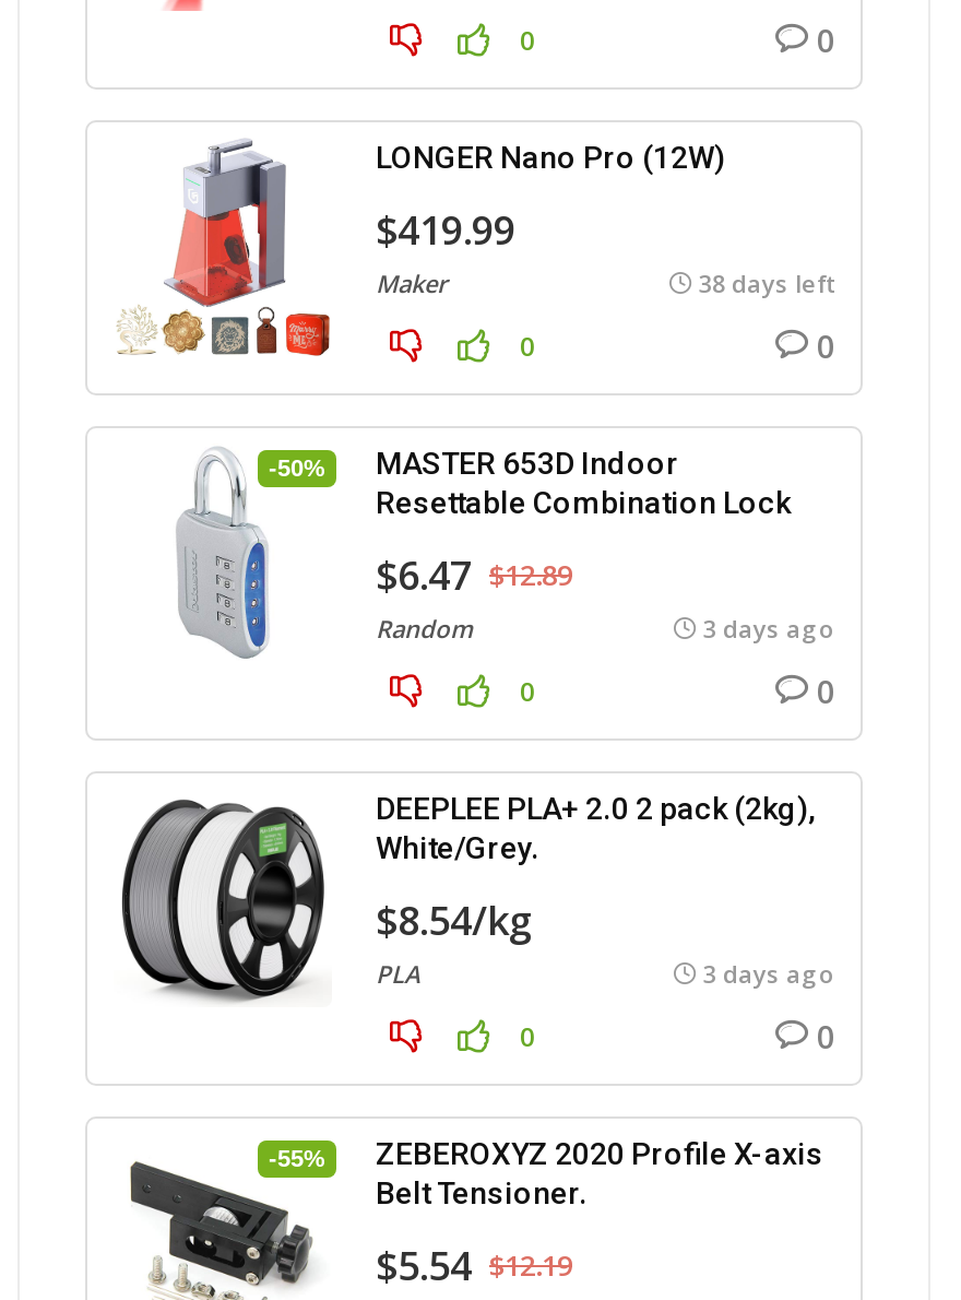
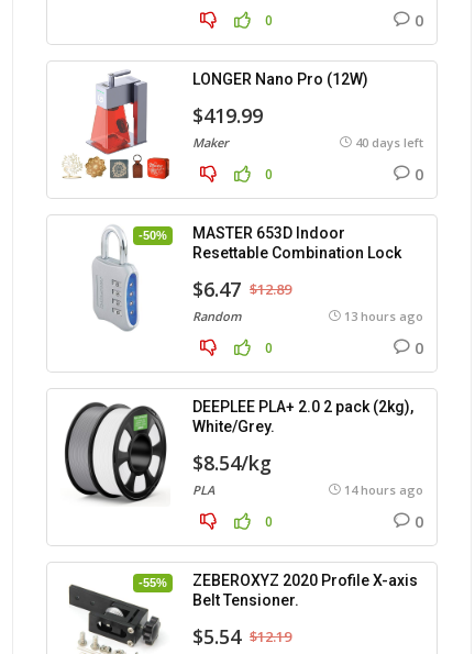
- 38 days left
+ 40 days left

- 3 days ago
+ 13 hours ago

- 3 days ago
+ 14 hours ago
